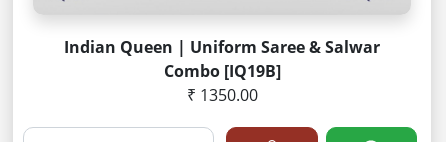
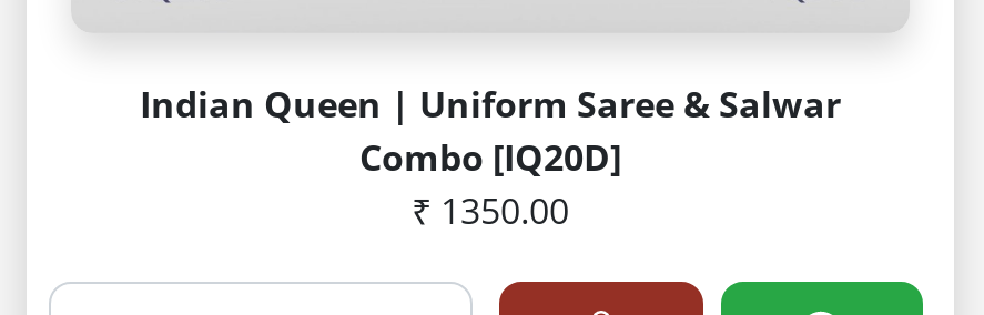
- Combo [IQ19B]
+ Combo [IQ20D]
